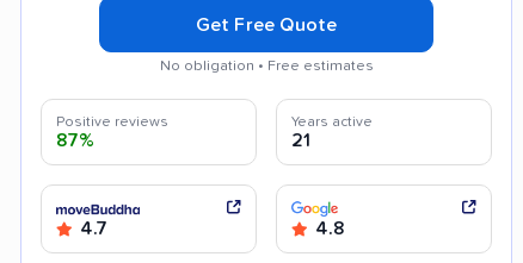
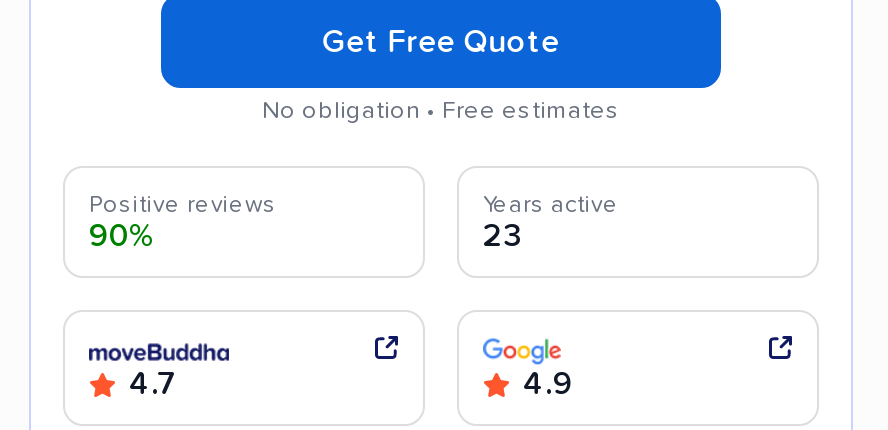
- 87%
+ 90%

- 21
+ 23

- 4.8
+ 4.9
